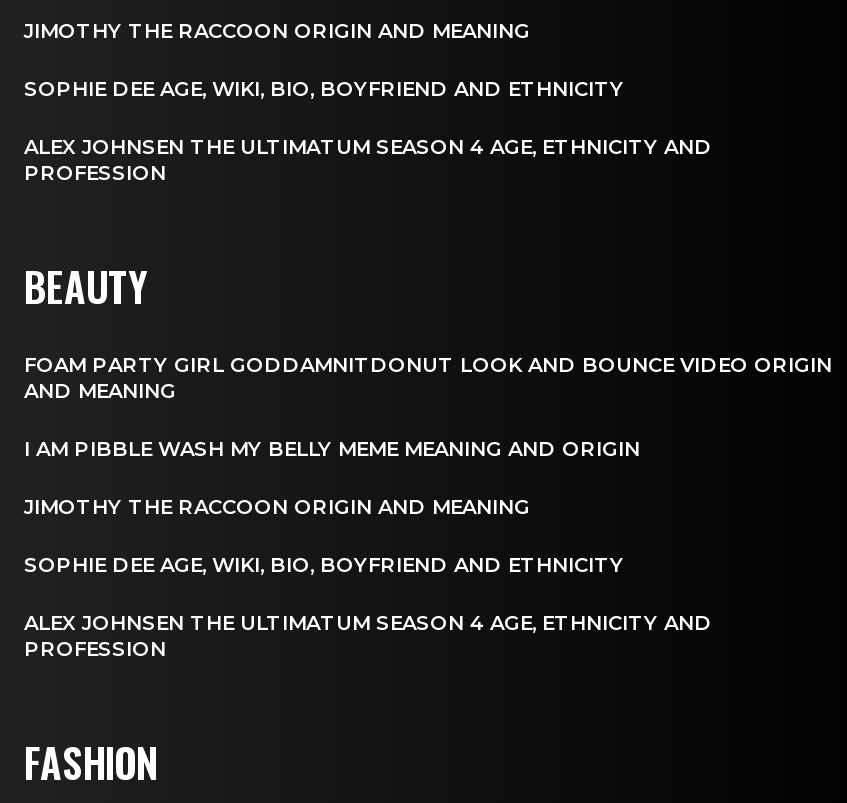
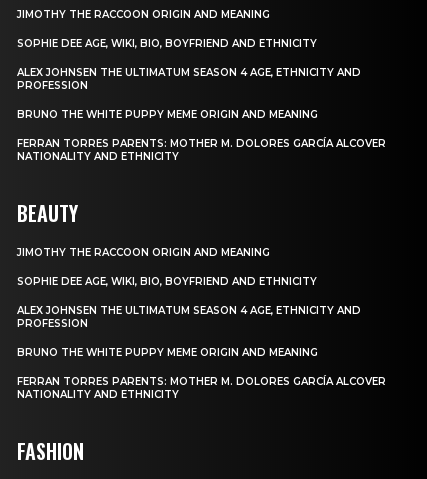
+ BRUNO THE WHITE PUPPY MEME ORIGIN AND MEANING
+ FERRAN TORRES PARENTS: MOTHER M. DOLORES GARCÍA ALCOVER
+ NATIONALITY AND ETHNICITY

- FOAM PARTY GIRL GODDAMNITDONUT LOOK AND BOUNCE VIDEO ORIGIN
- AND MEANING
- I AM PIBBLE WASH MY BELLY MEME MEANING AND ORIGIN

+ BRUNO THE WHITE PUPPY MEME ORIGIN AND MEANING
+ FERRAN TORRES PARENTS: MOTHER M. DOLORES GARCÍA ALCOVER
+ NATIONALITY AND ETHNICITY
